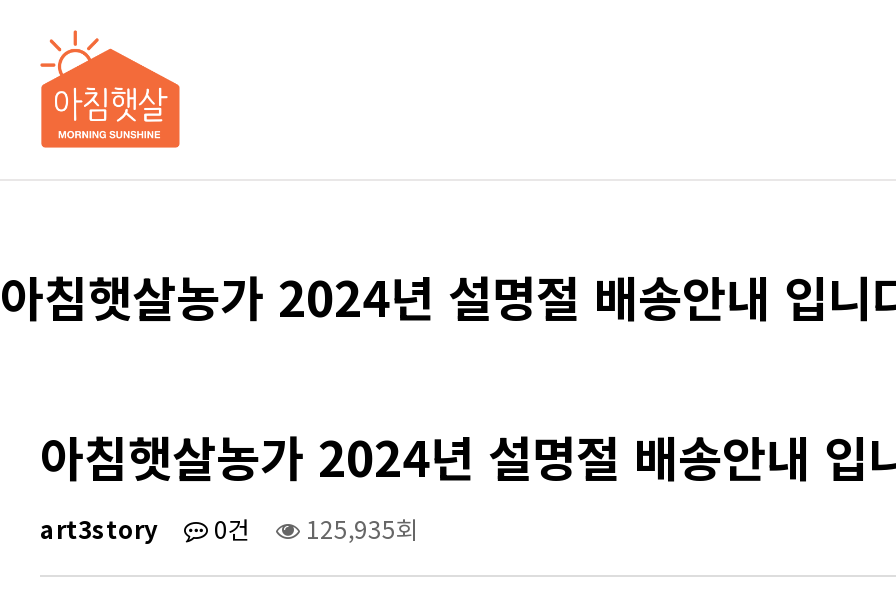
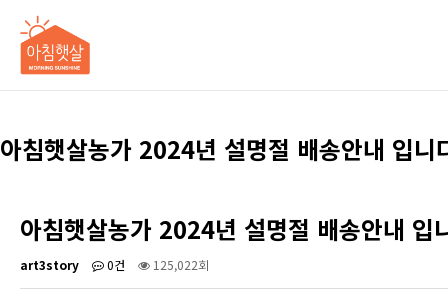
- art3story 0건 125,935회
+ art3story 0건 125,022회
